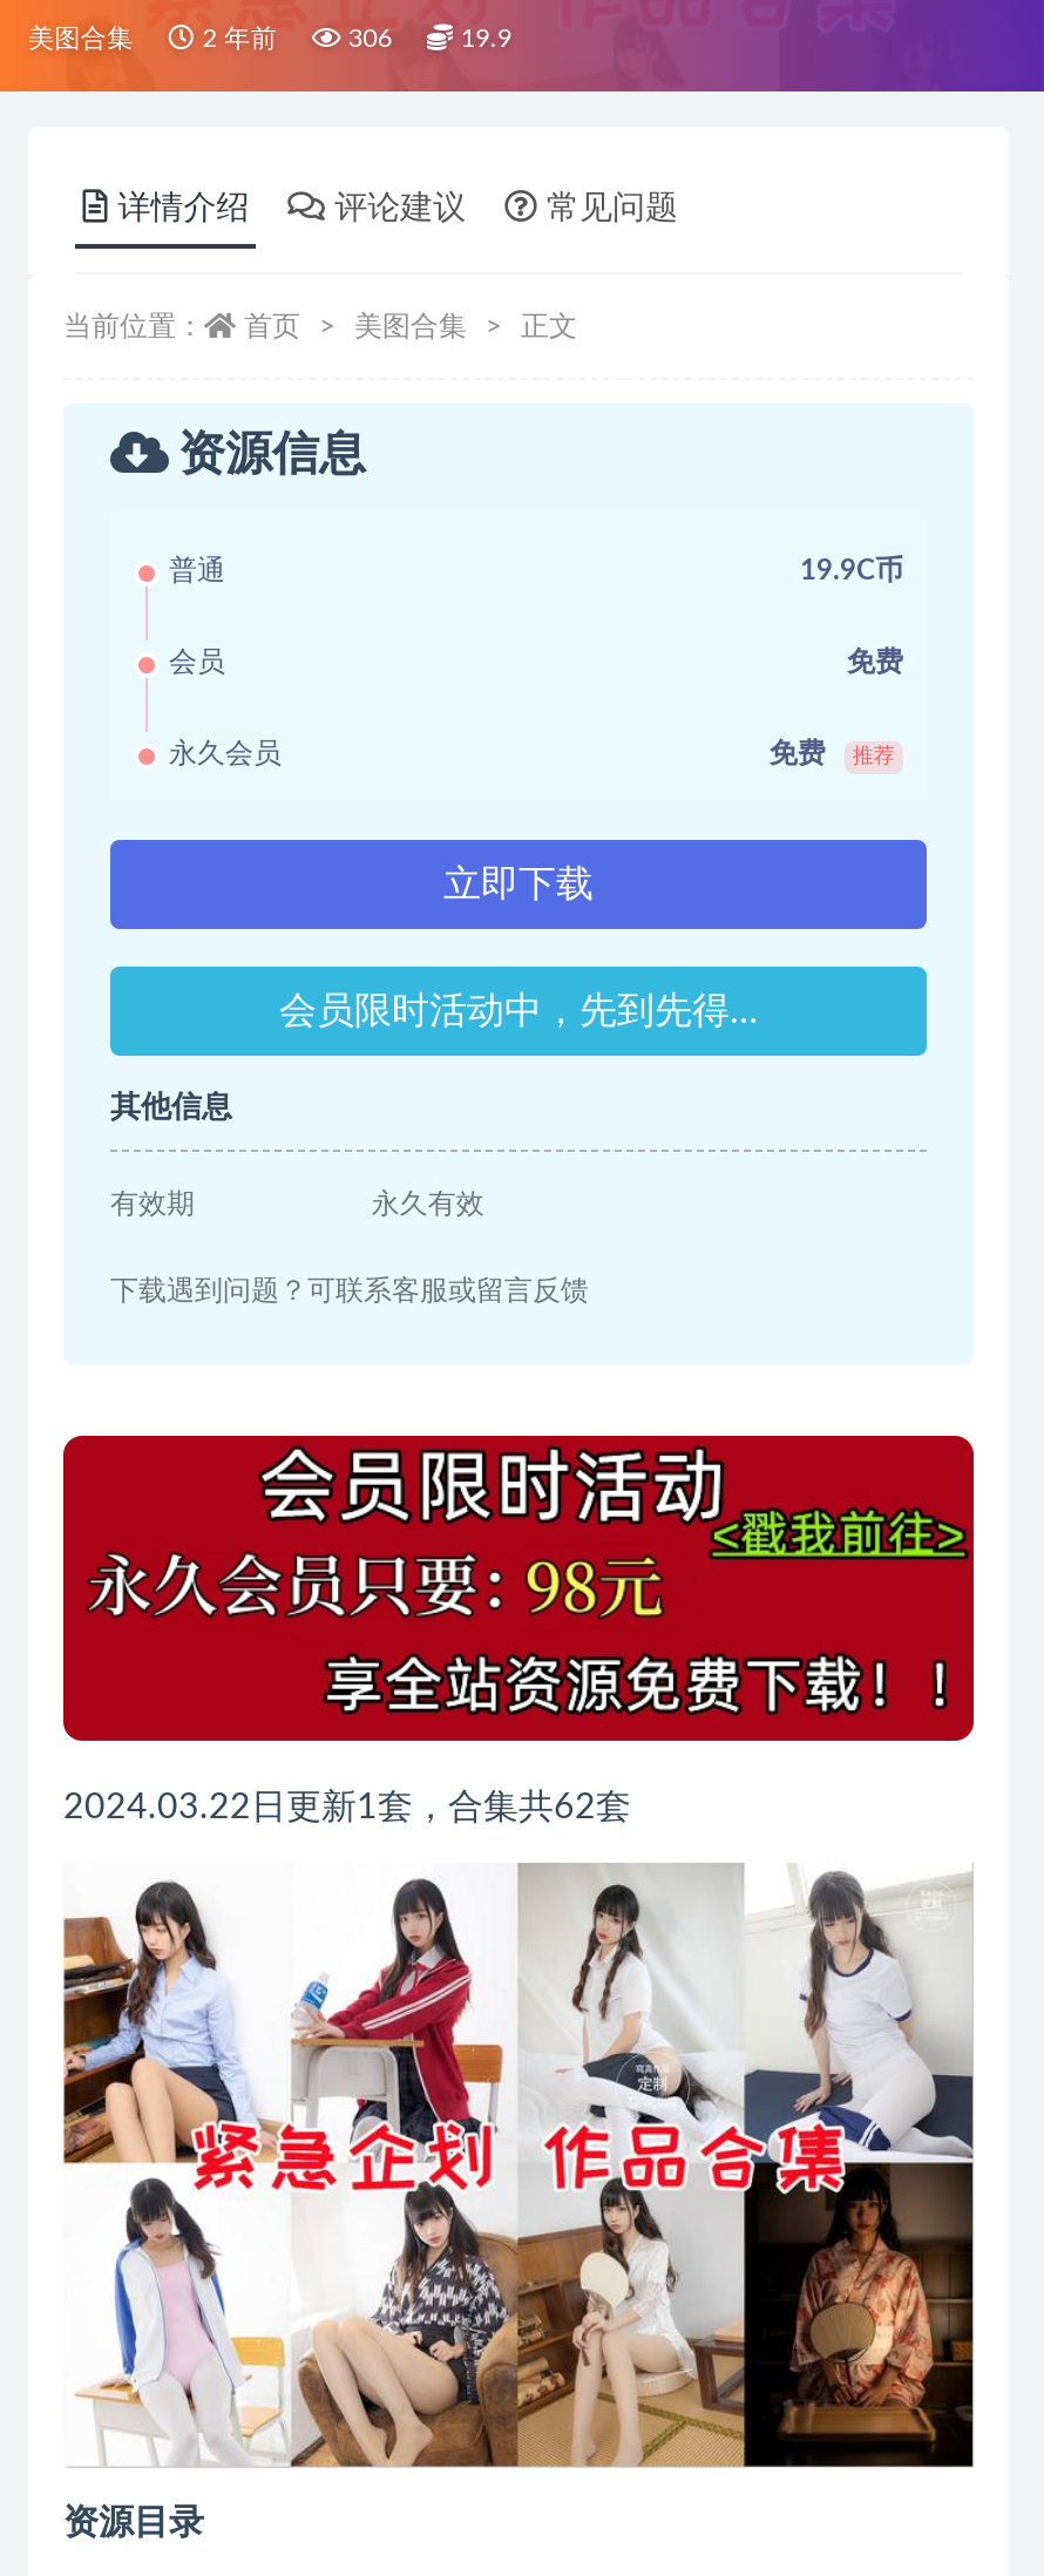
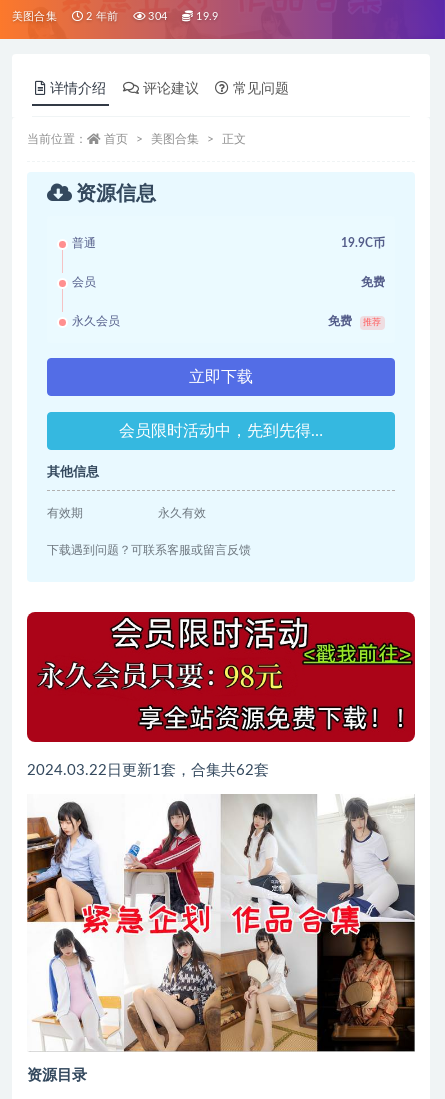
- 306
+ 304
